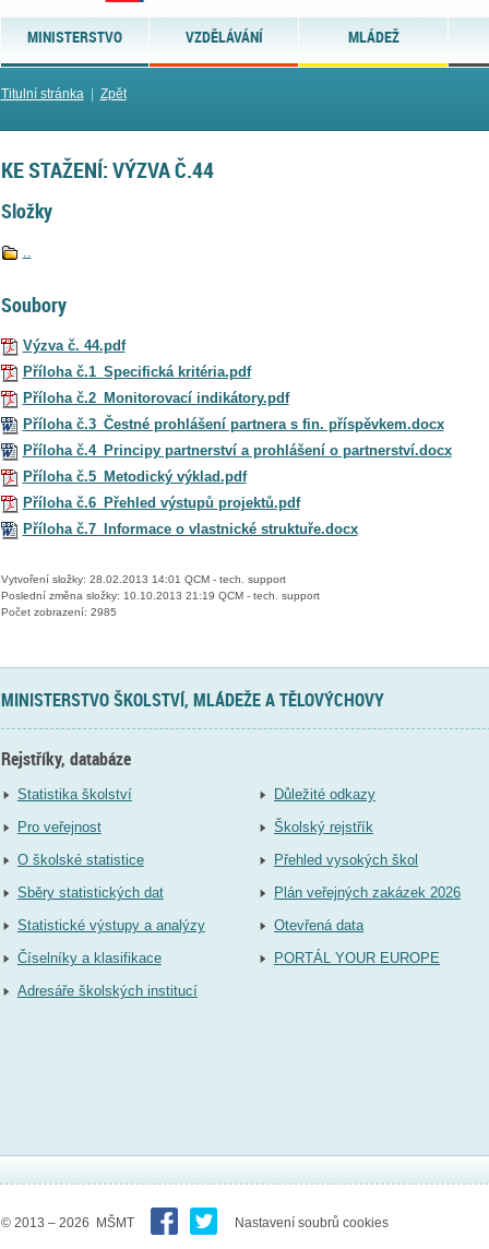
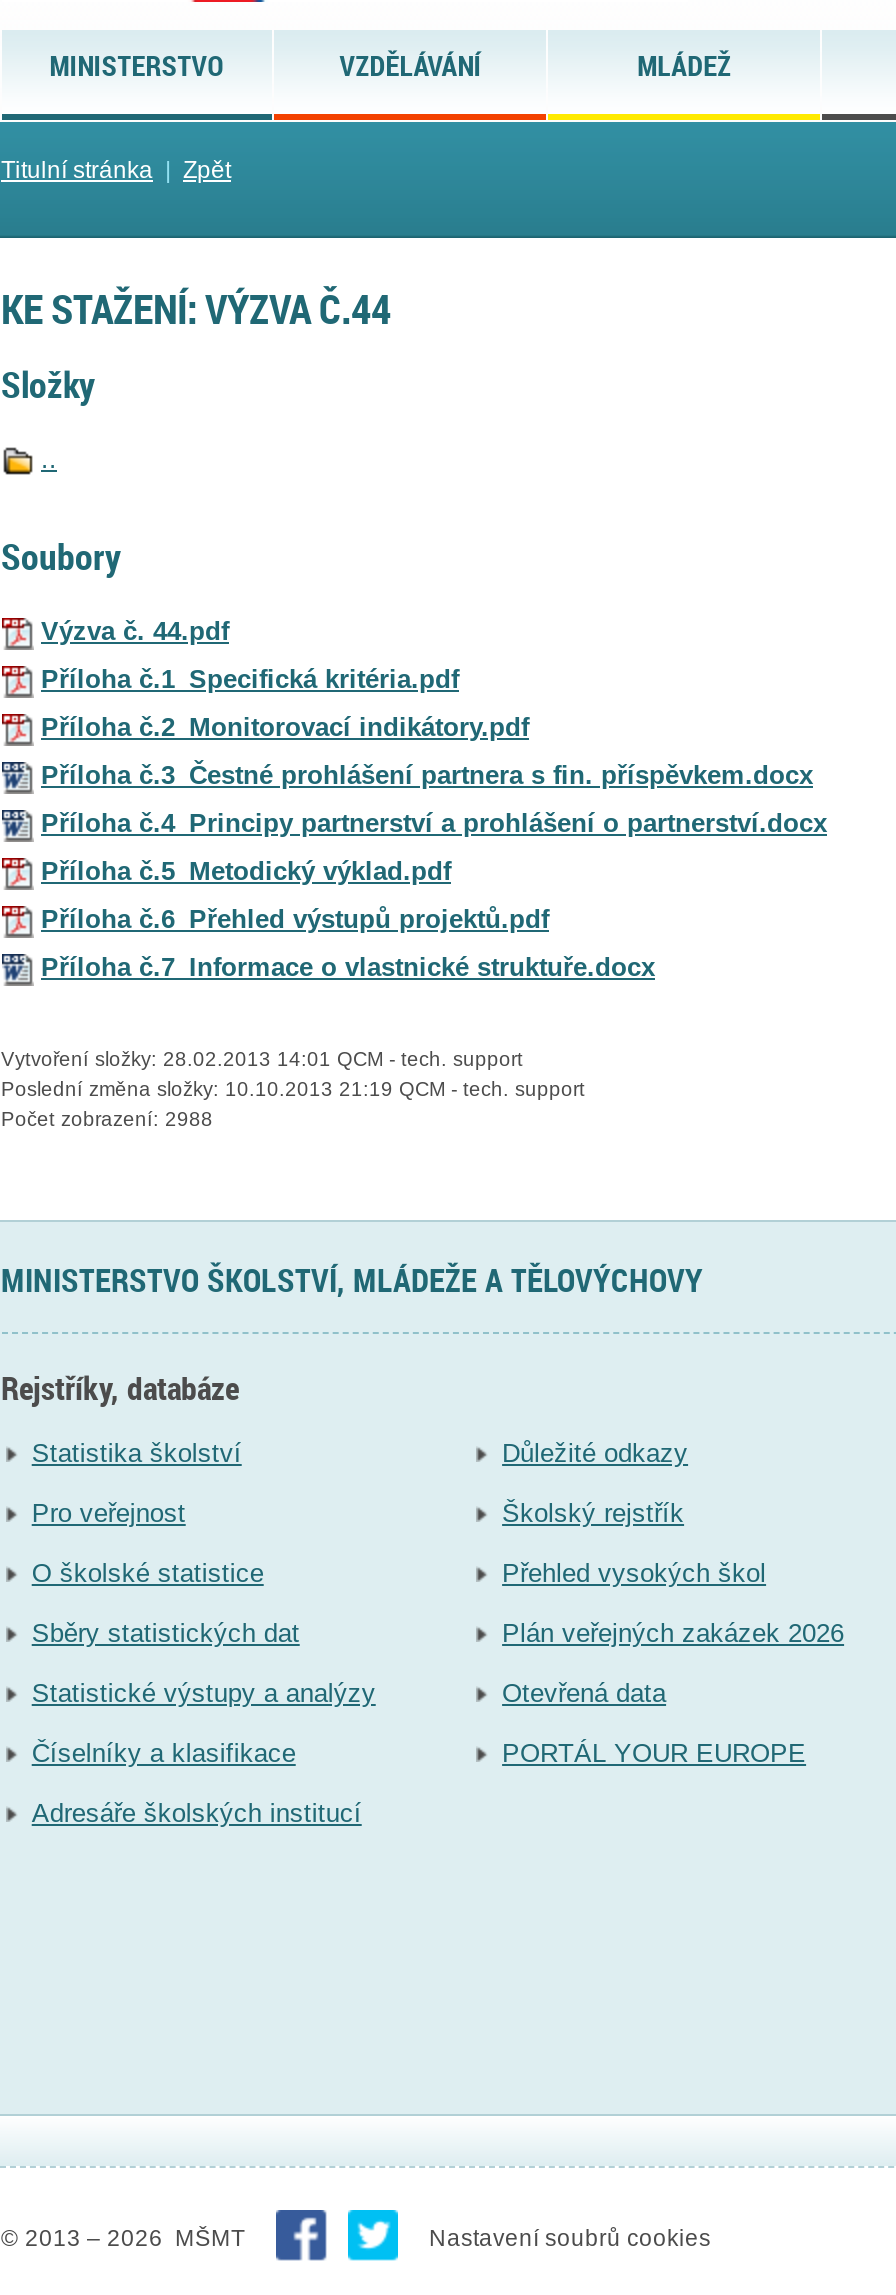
- Počet zobrazení: 2985
+ Počet zobrazení: 2988
